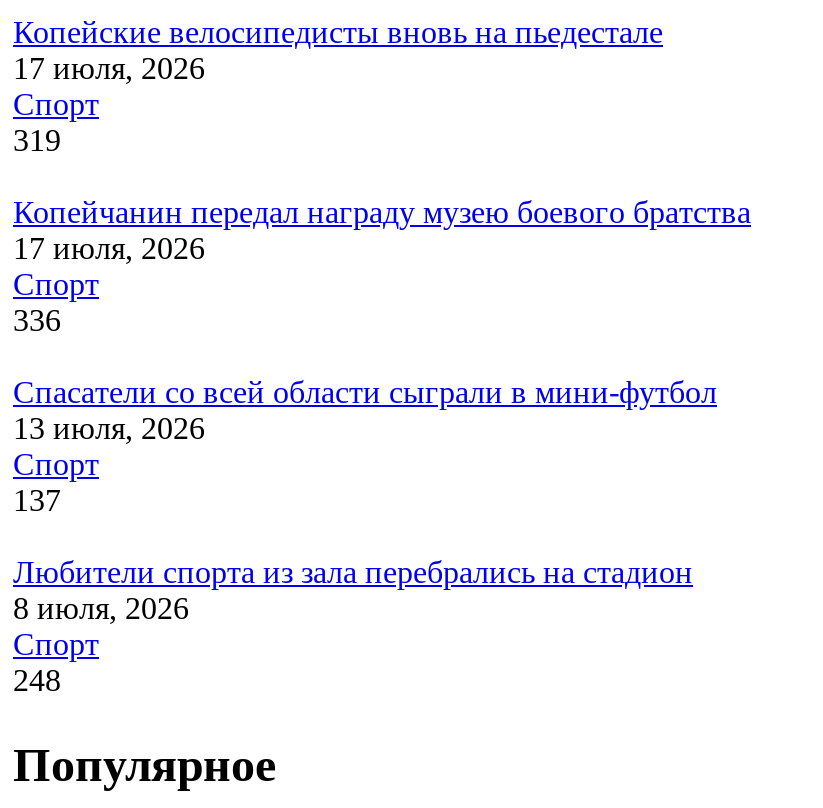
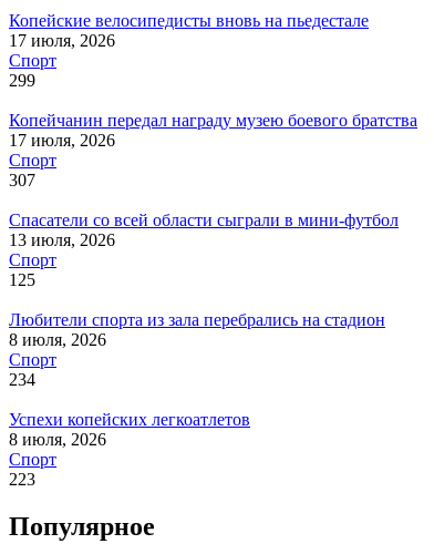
- 319
+ 299

- 336
+ 307

- 137
+ 125

- 248
+ 234
+ Успехи копейских легкоатлетов
+ 8 июля, 2026
+ Спорт
+ 223
